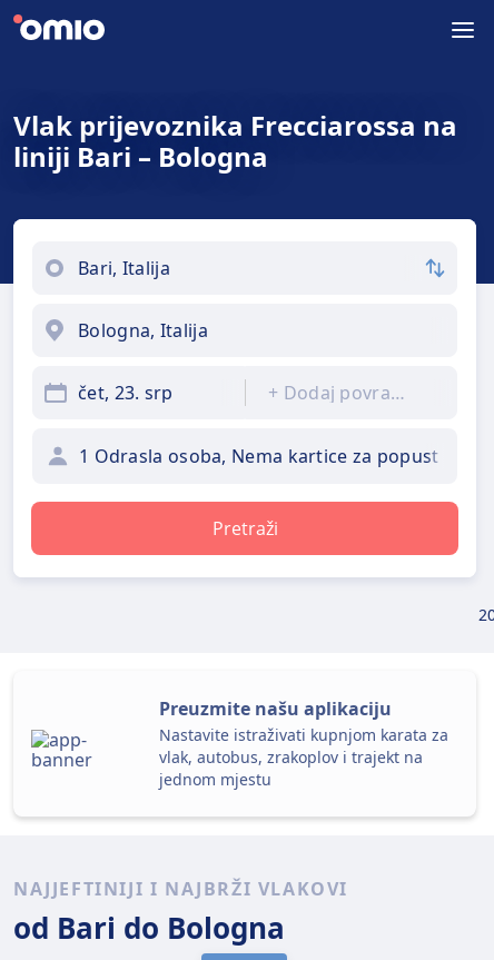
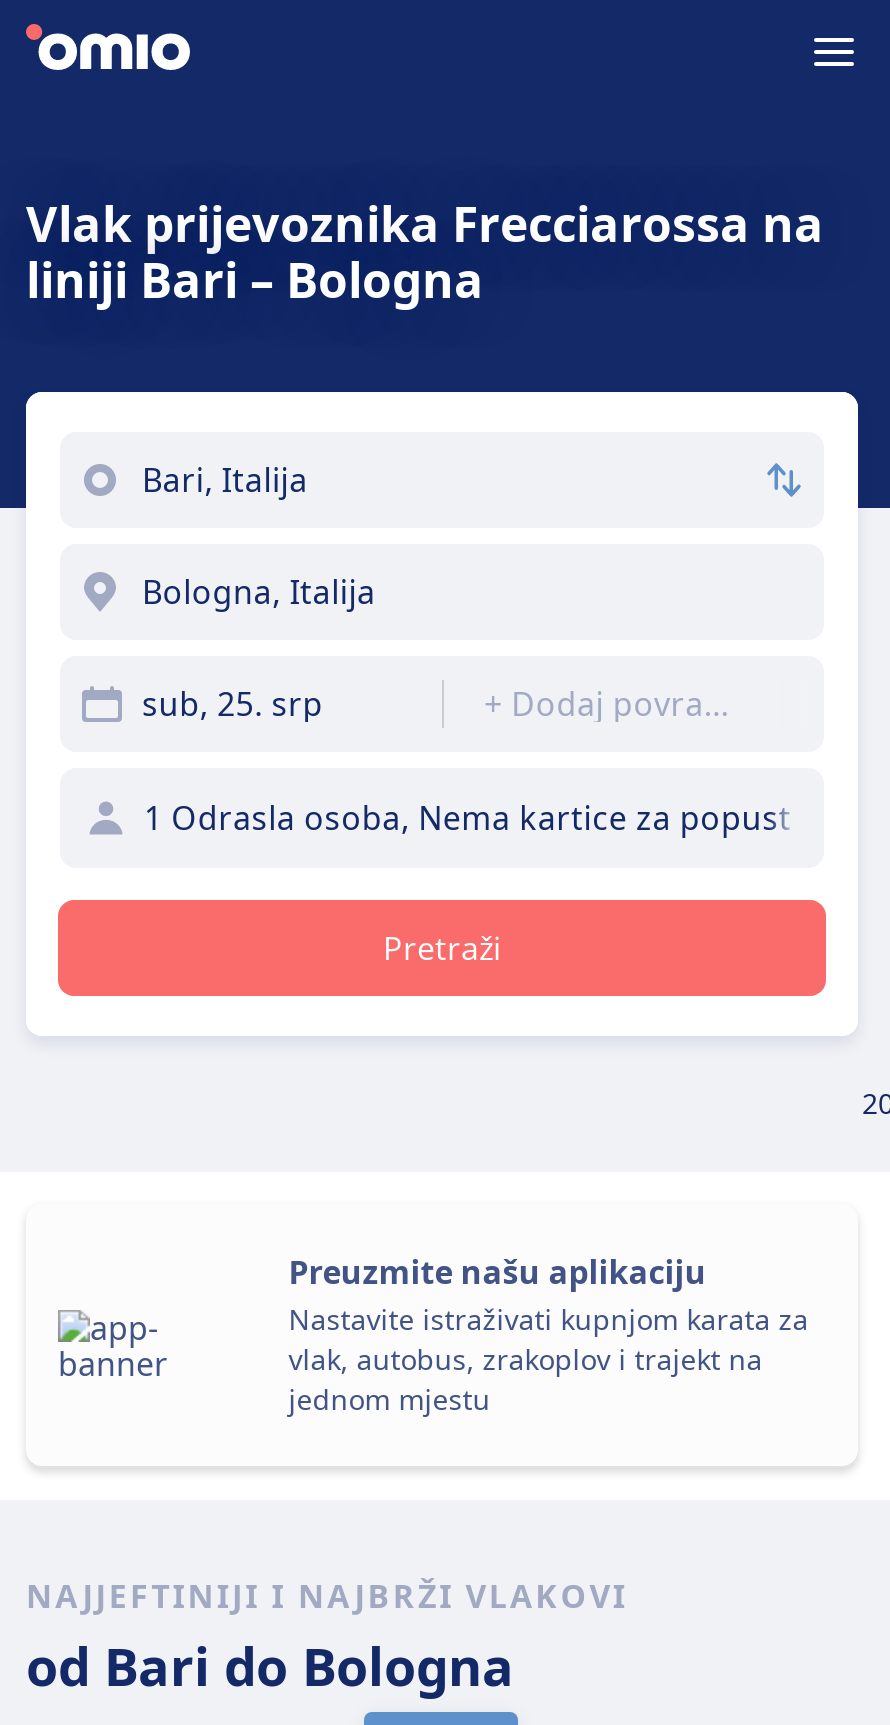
- čet, 23. srp
+ sub, 25. srp
